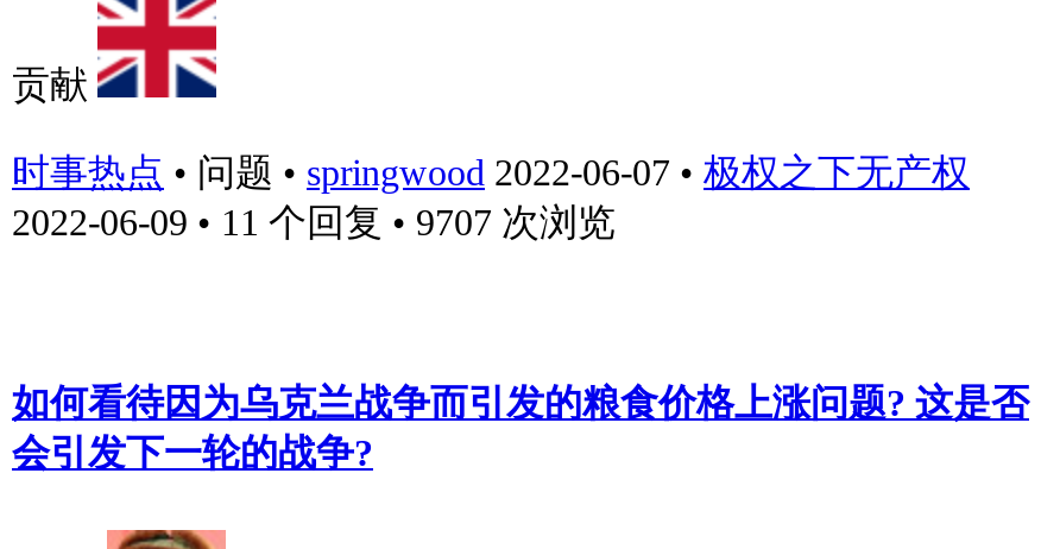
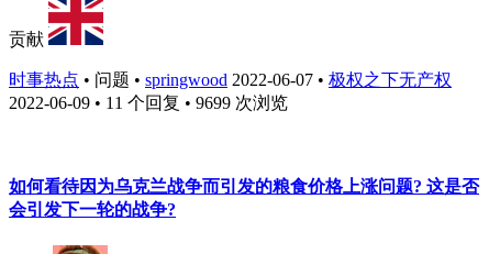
- 2022-06-09 • 11 个回复 • 9707 次浏览
+ 2022-06-09 • 11 个回复 • 9699 次浏览
